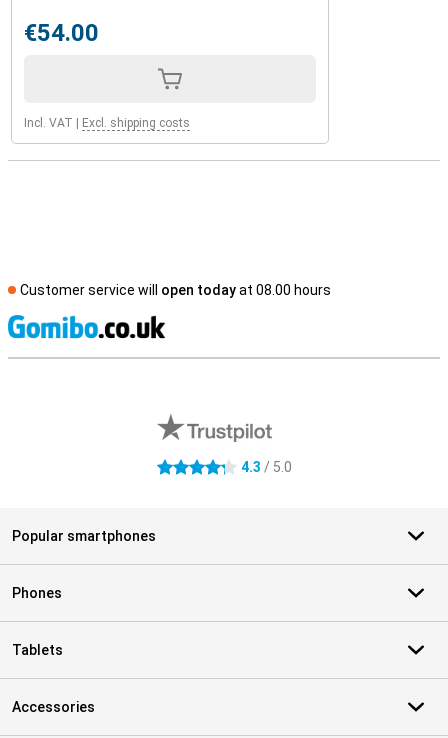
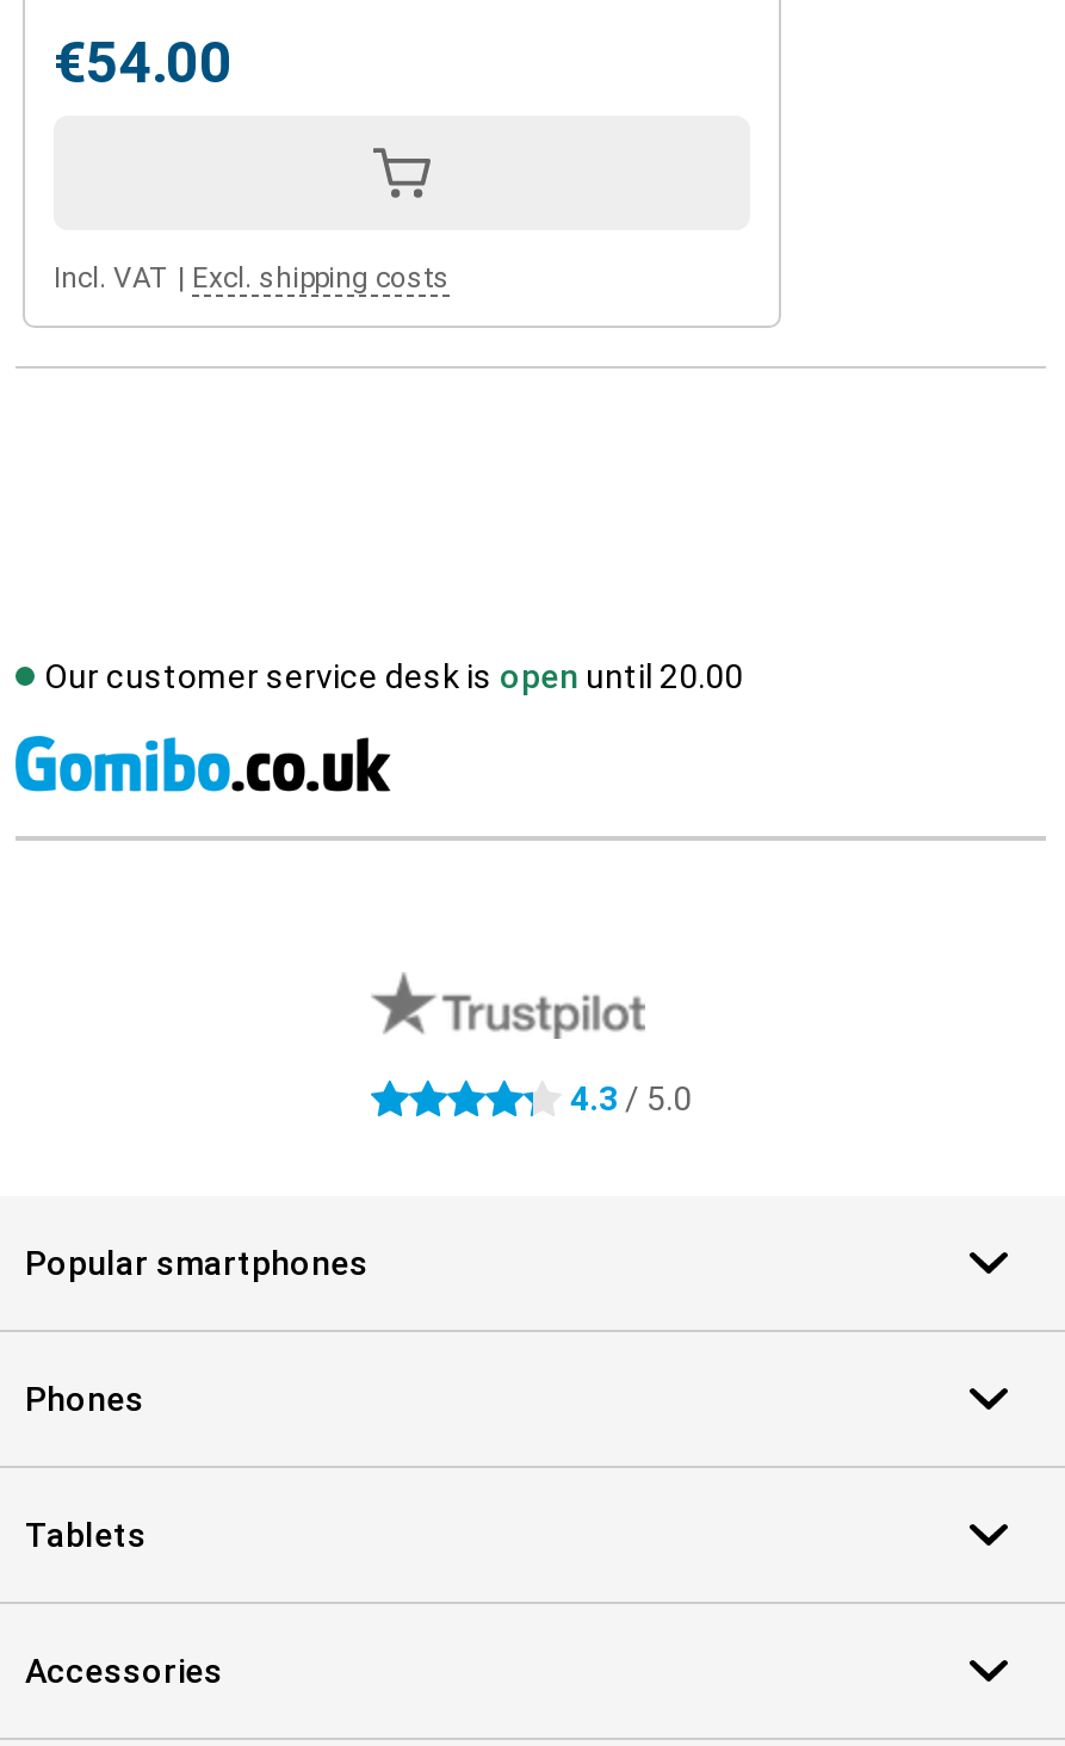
- Customer service will open today at 08.00 hours
+ Our customer service desk is open until 20.00
